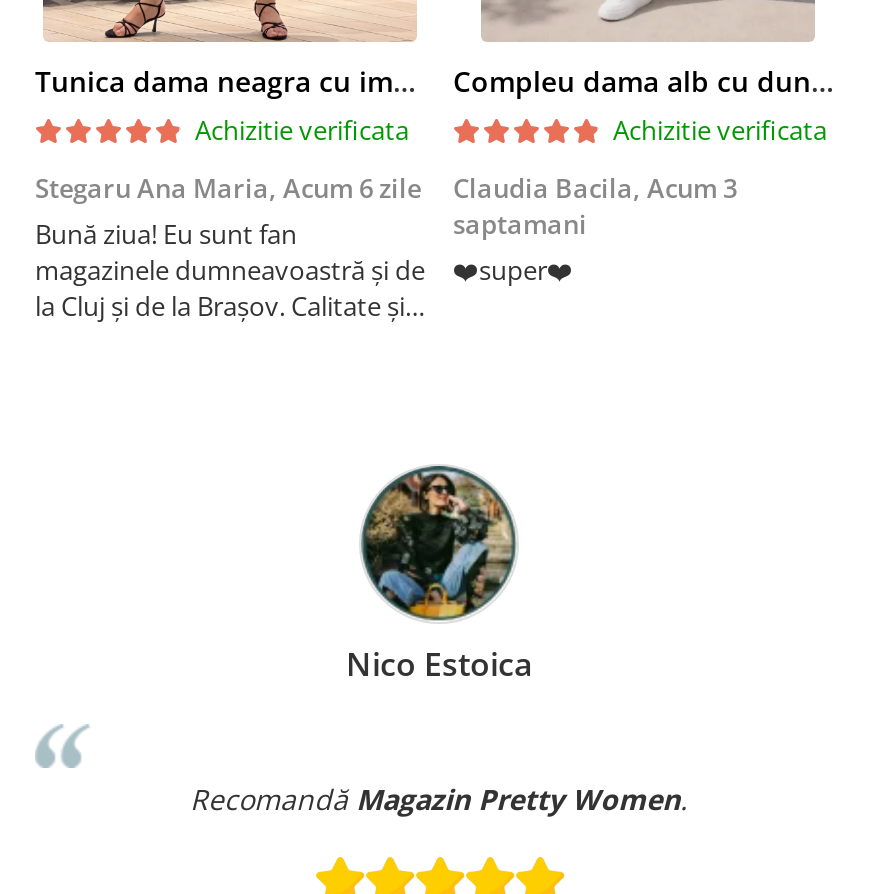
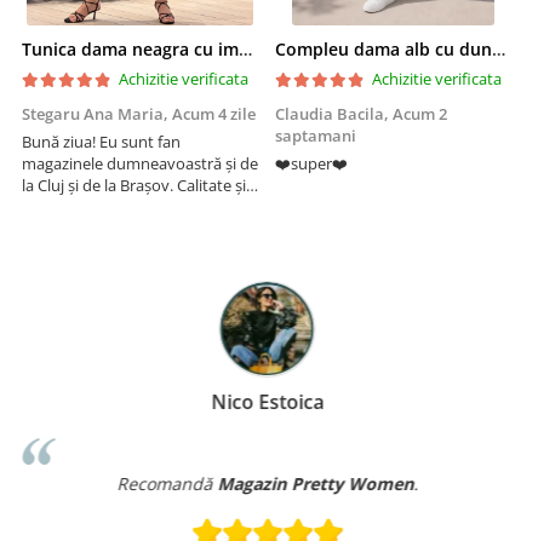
- Stegaru Ana Maria, Acum 6 zile
+ Stegaru Ana Maria, Acum 4 zile

- Claudia Bacila, Acum 3
+ Claudia Bacila, Acum 2
